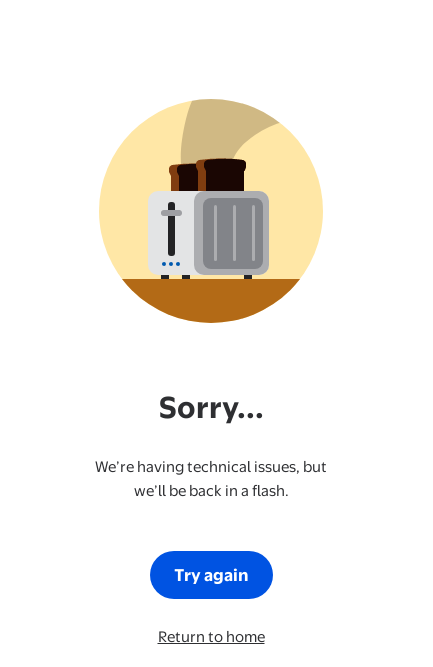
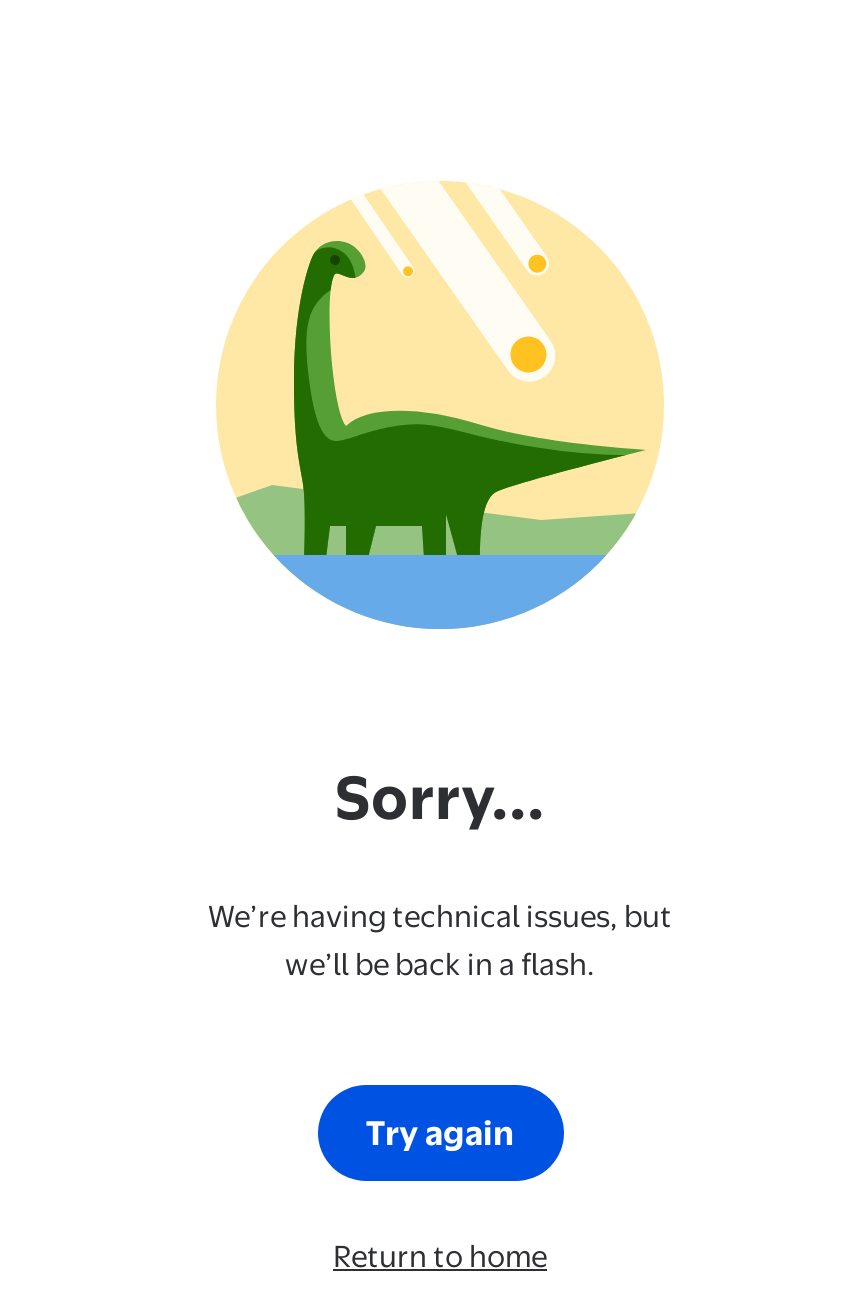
- [image]
+ [image]
